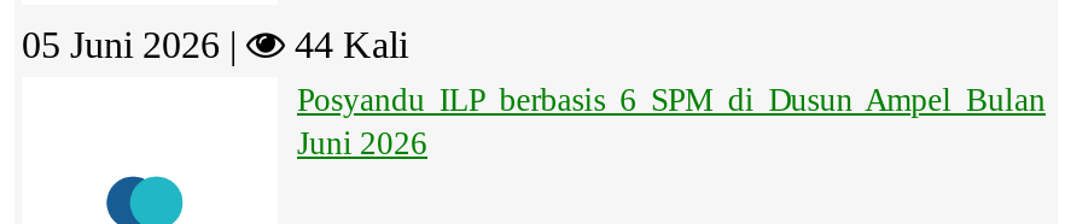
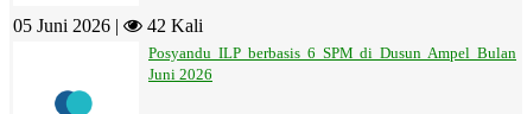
- 44 Kali
+ 42 Kali
